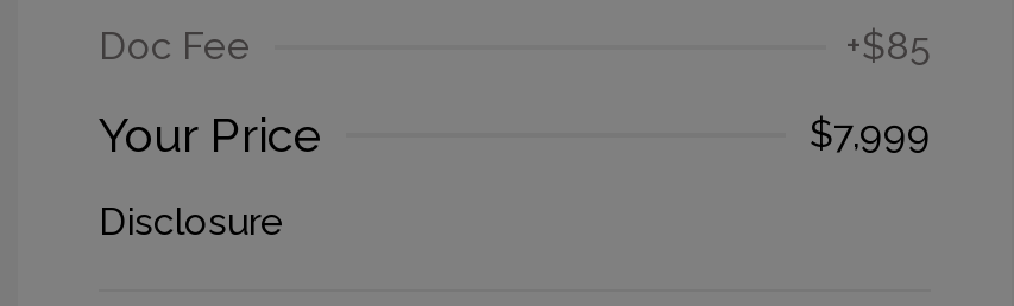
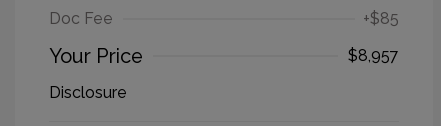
- $7,999
+ $8,957
